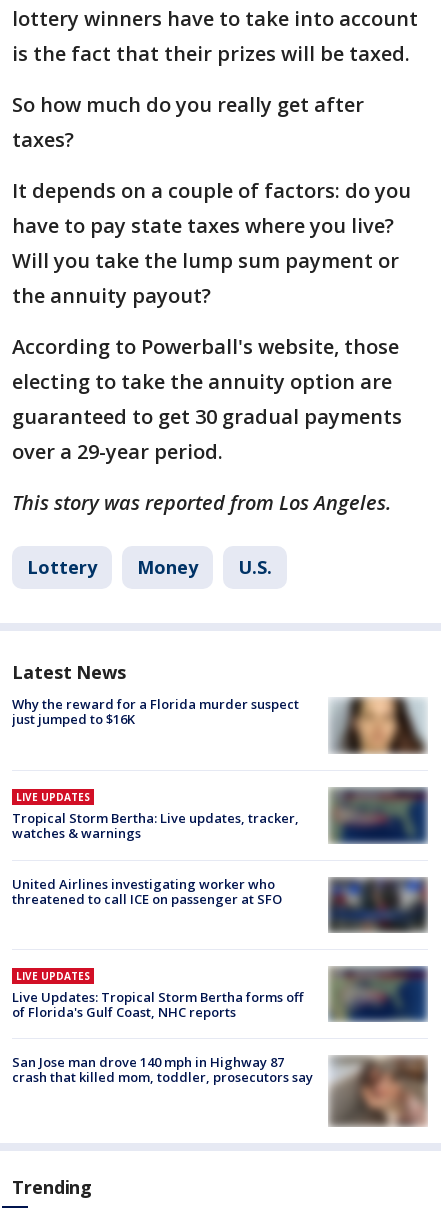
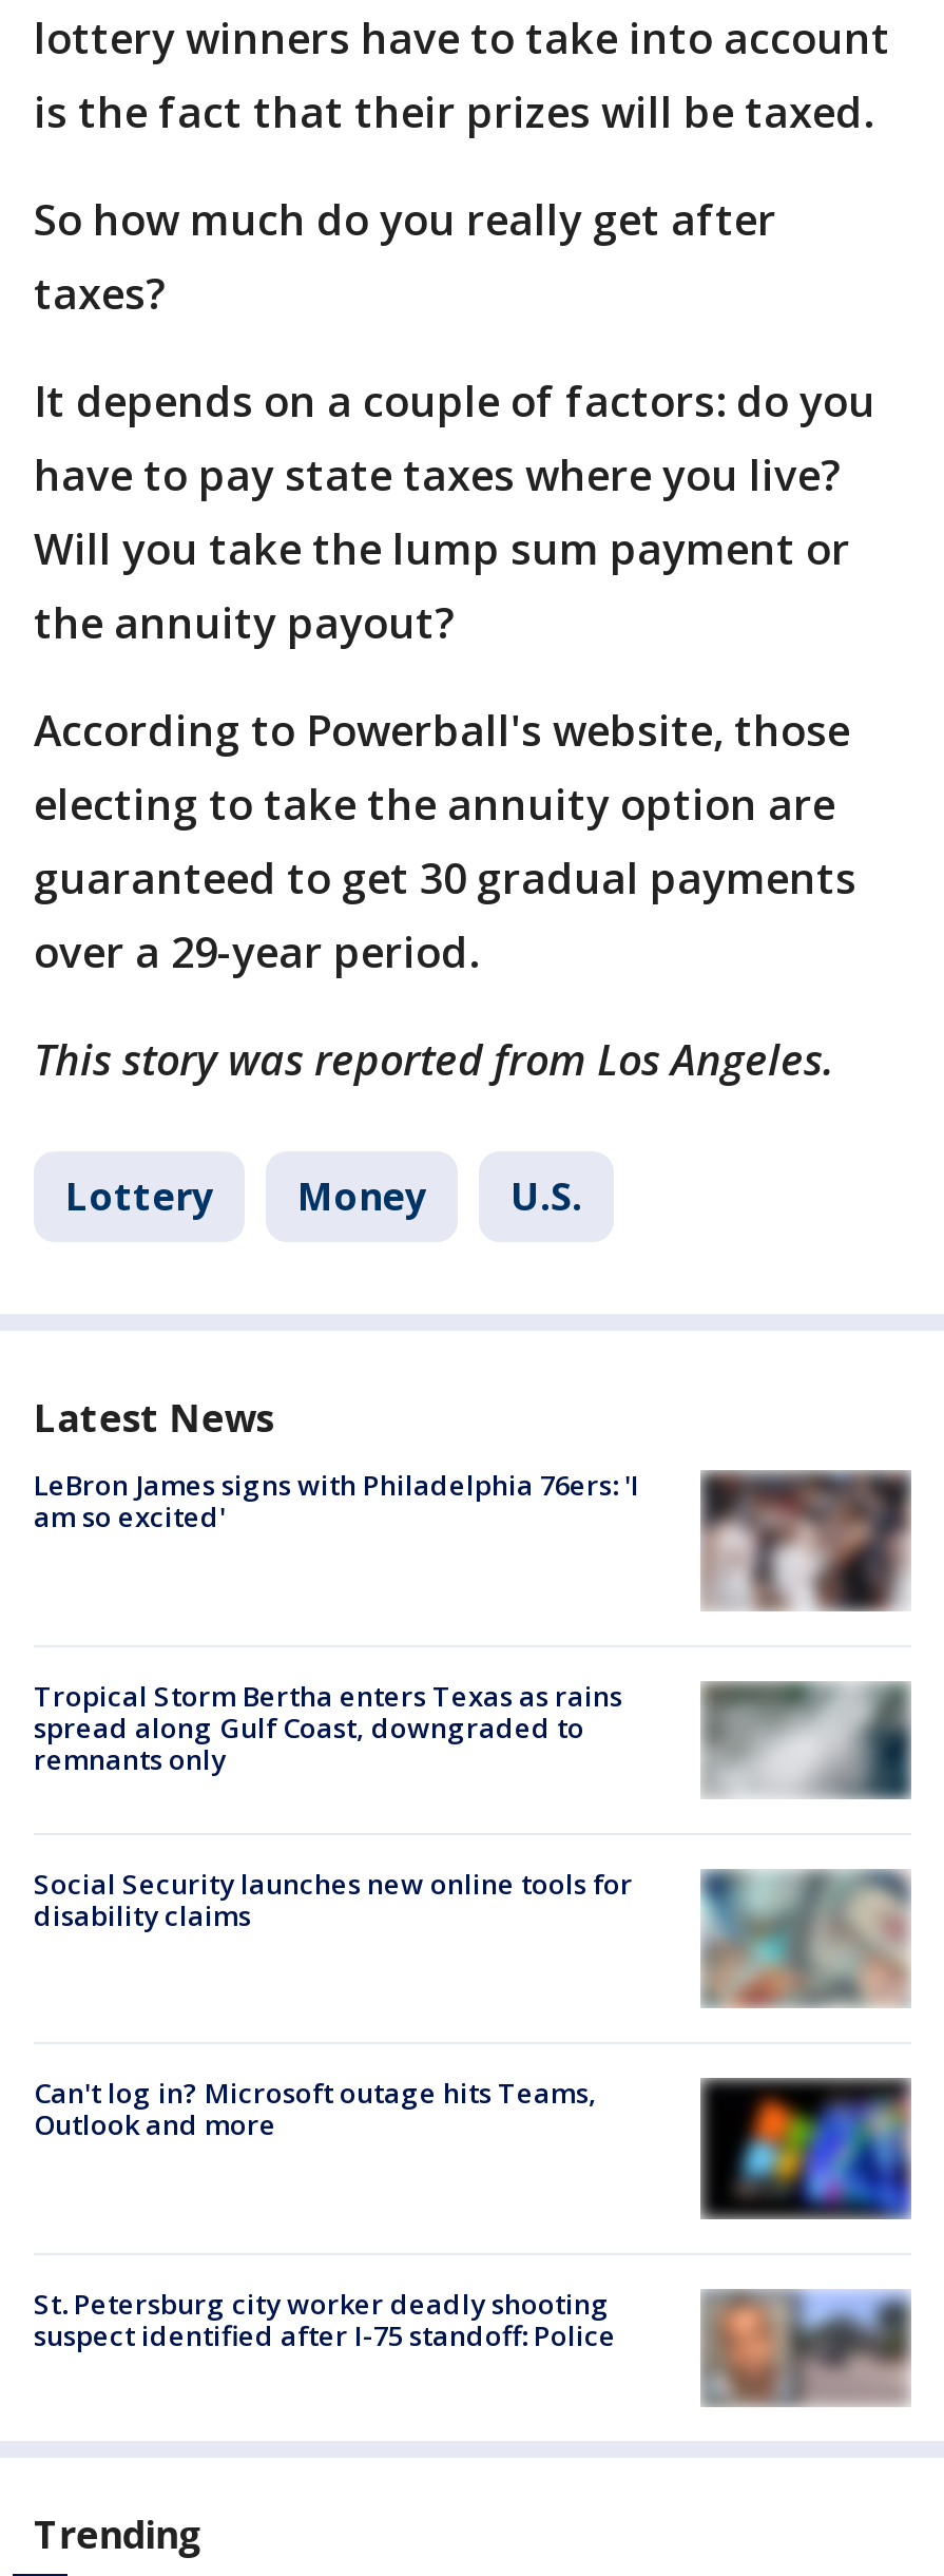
- [image]
- Why the reward for a Florida murder suspect
- just jumped to $16K
+ [image]
+ LeBron James signs with Philadelphia 76ers: 'I
+ am so excited'

- [image]
- LIVE UPDATES
- Tropical Storm Bertha: Live updates, tracker,
- watches & warnings
+ [image]
+ Tropical Storm Bertha enters Texas as rains
+ spread along Gulf Coast, downgraded to
+ remnants only

- United Airlines investigating worker who
- threatened to call ICE on passenger at SFO
+ Social Security launches new online tools for
+ disability claims

- [image]
+ [image]

- LIVE UPDATES
- Live Updates: Tropical Storm Bertha forms off
- of Florida's Gulf Coast, NHC reports
+ Can't log in? Microsoft outage hits Teams,
+ Outlook and more

- [image]
+ [image]

- San Jose man drove 140 mph in Highway 87
- crash that killed mom, toddler, prosecutors say
+ St. Petersburg city worker deadly shooting
+ suspect identified after I-75 standoff: Police

- [image]
+ [image]
